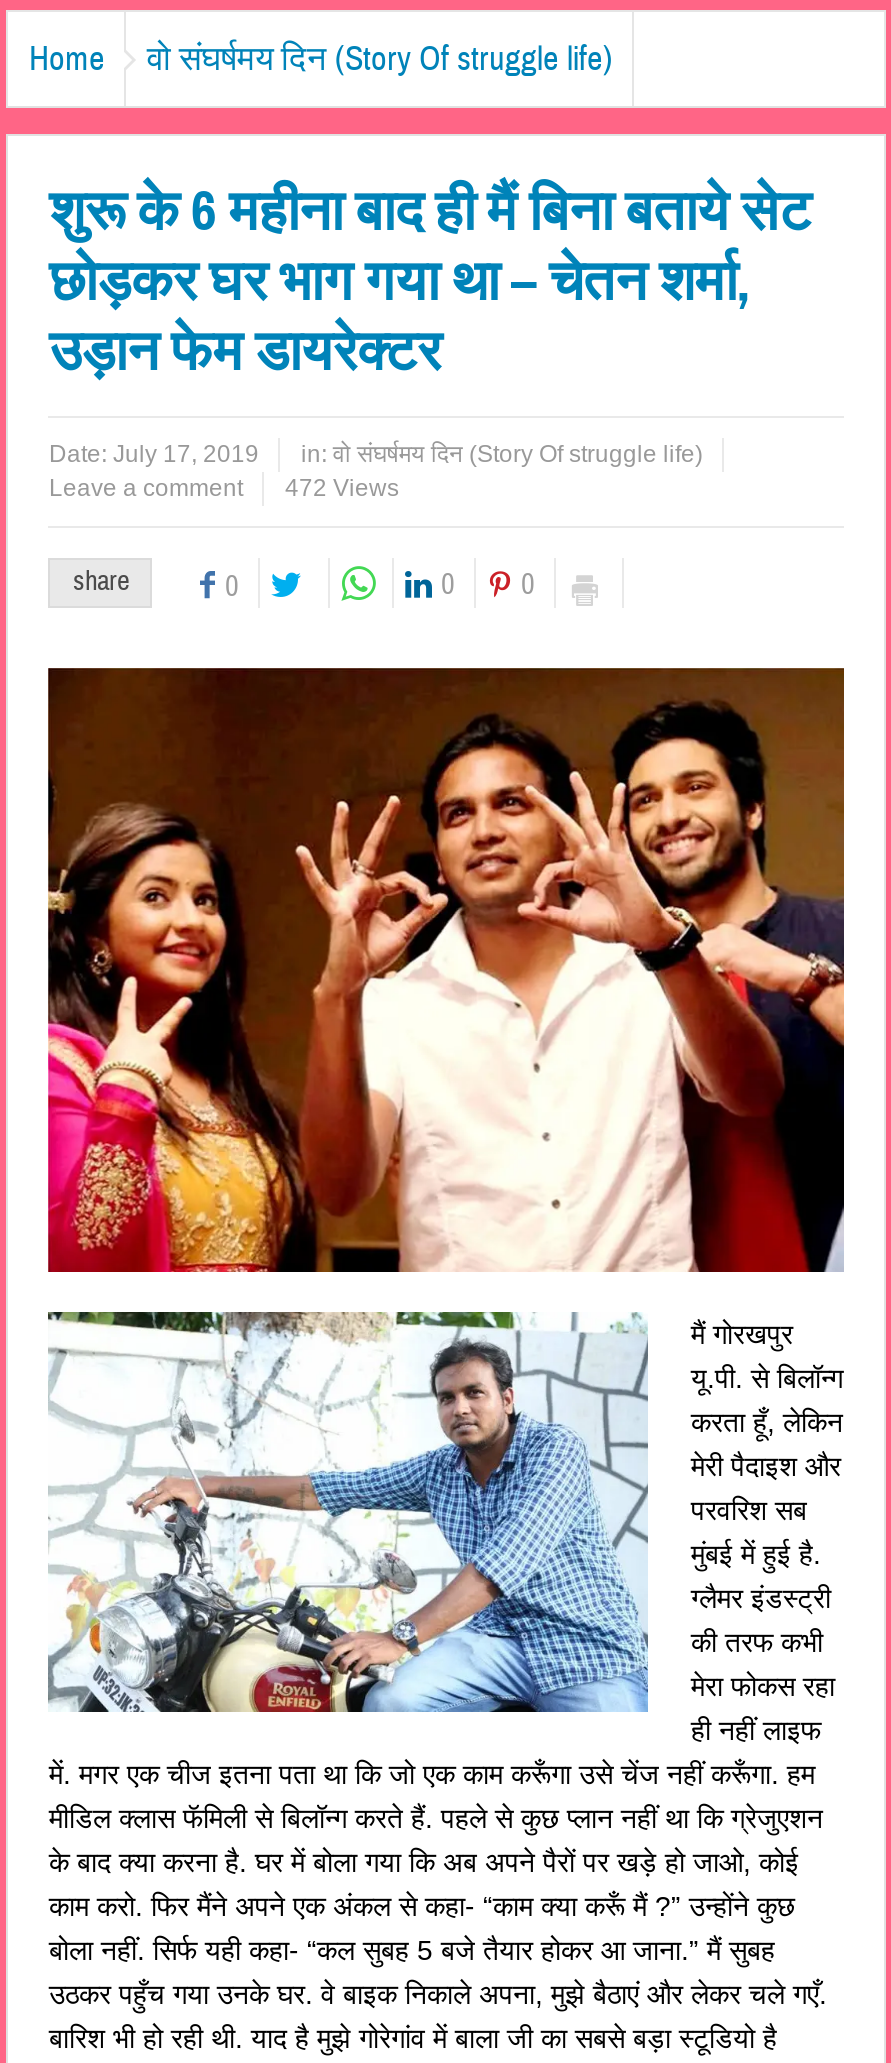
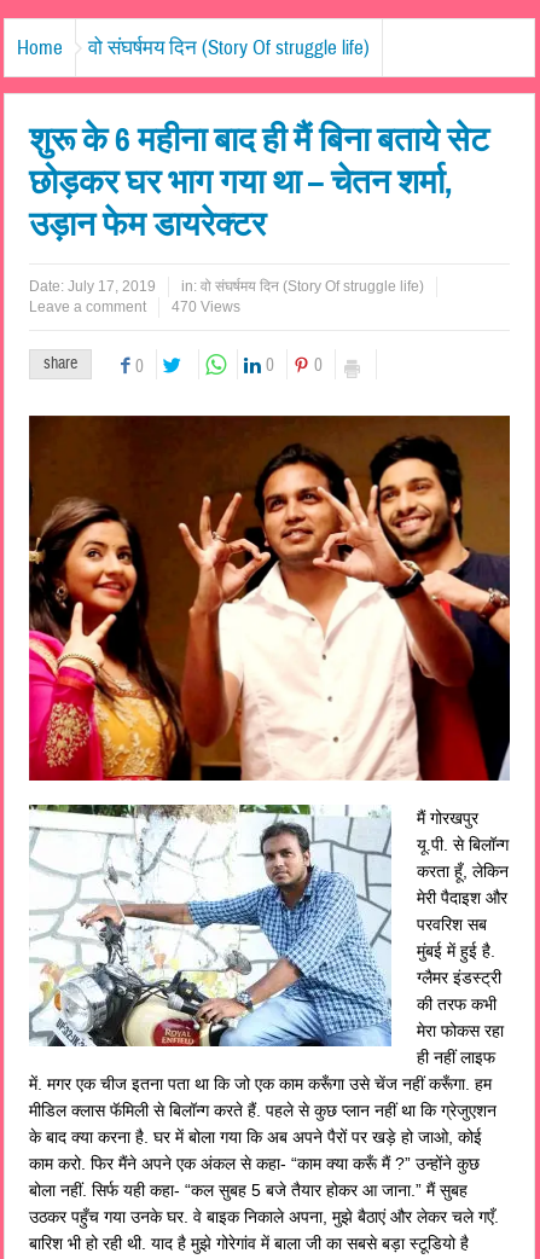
- Leave a comment 472 Views
+ Leave a comment 470 Views
